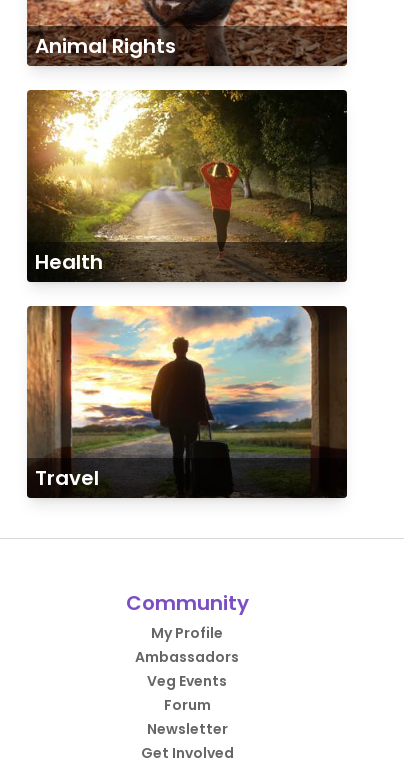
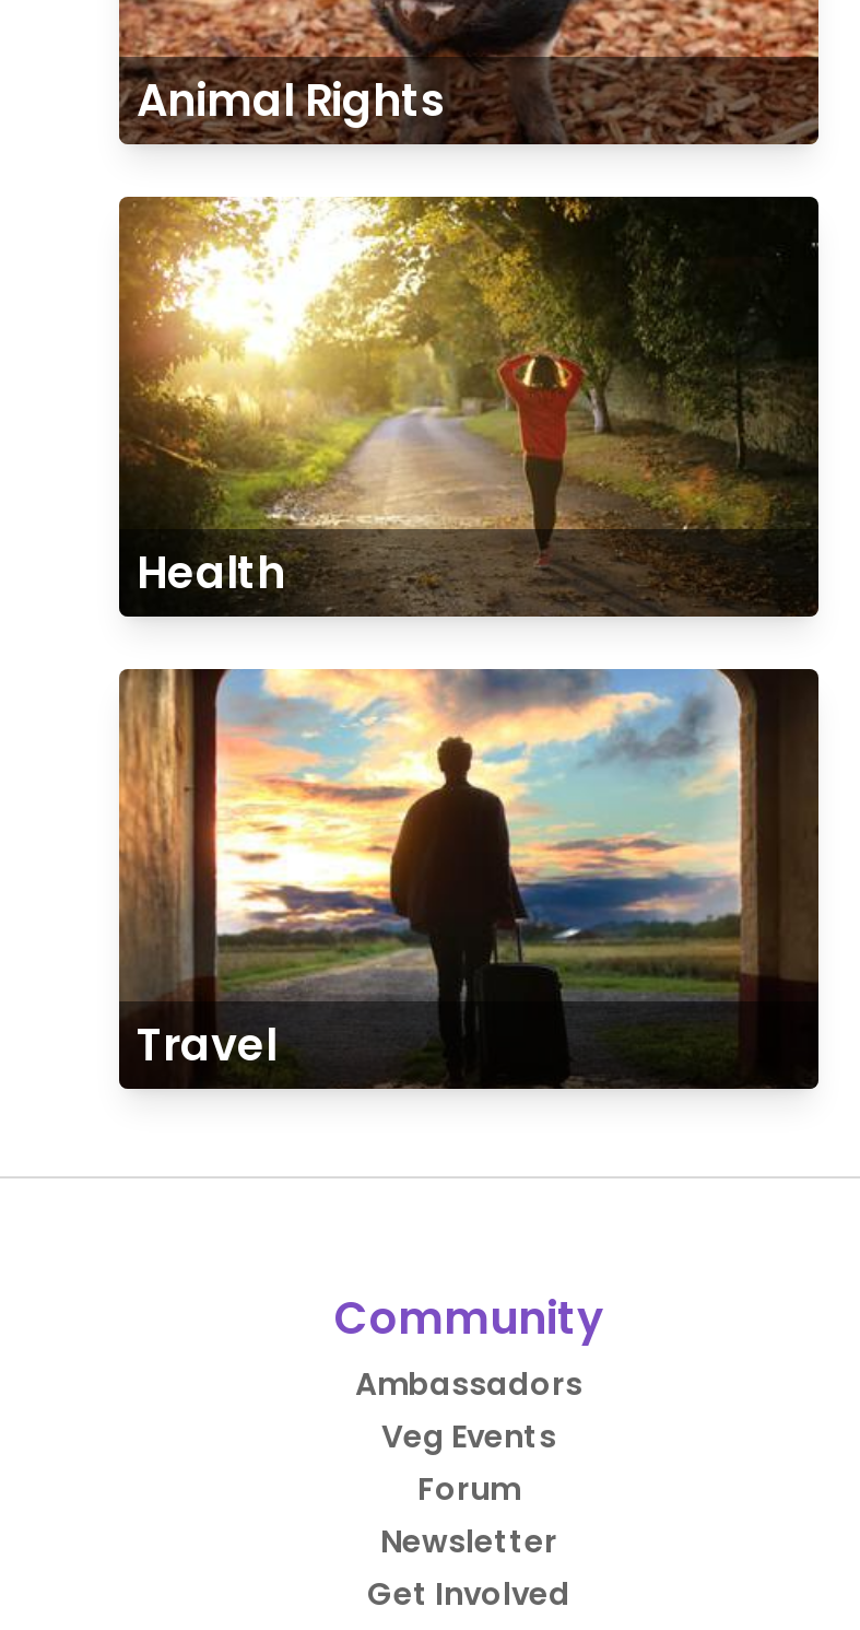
- My Profile
